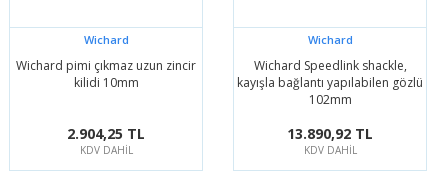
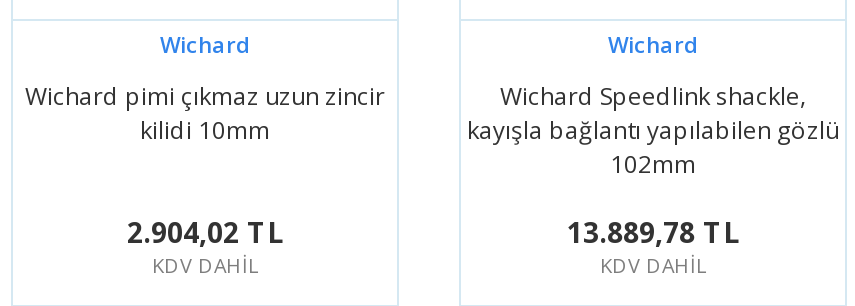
- 2.904,25 TL
+ 2.904,02 TL

- 13.890,92 TL
+ 13.889,78 TL
